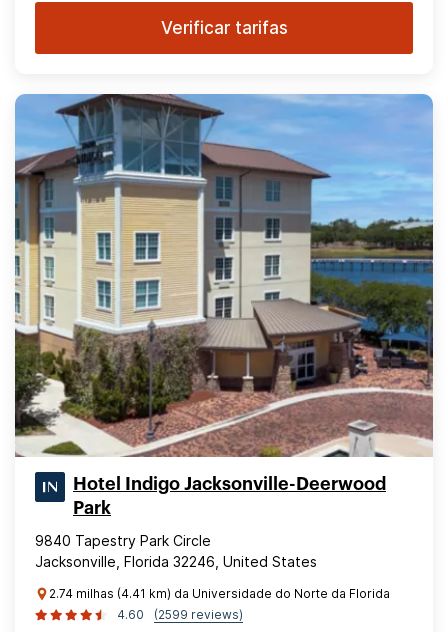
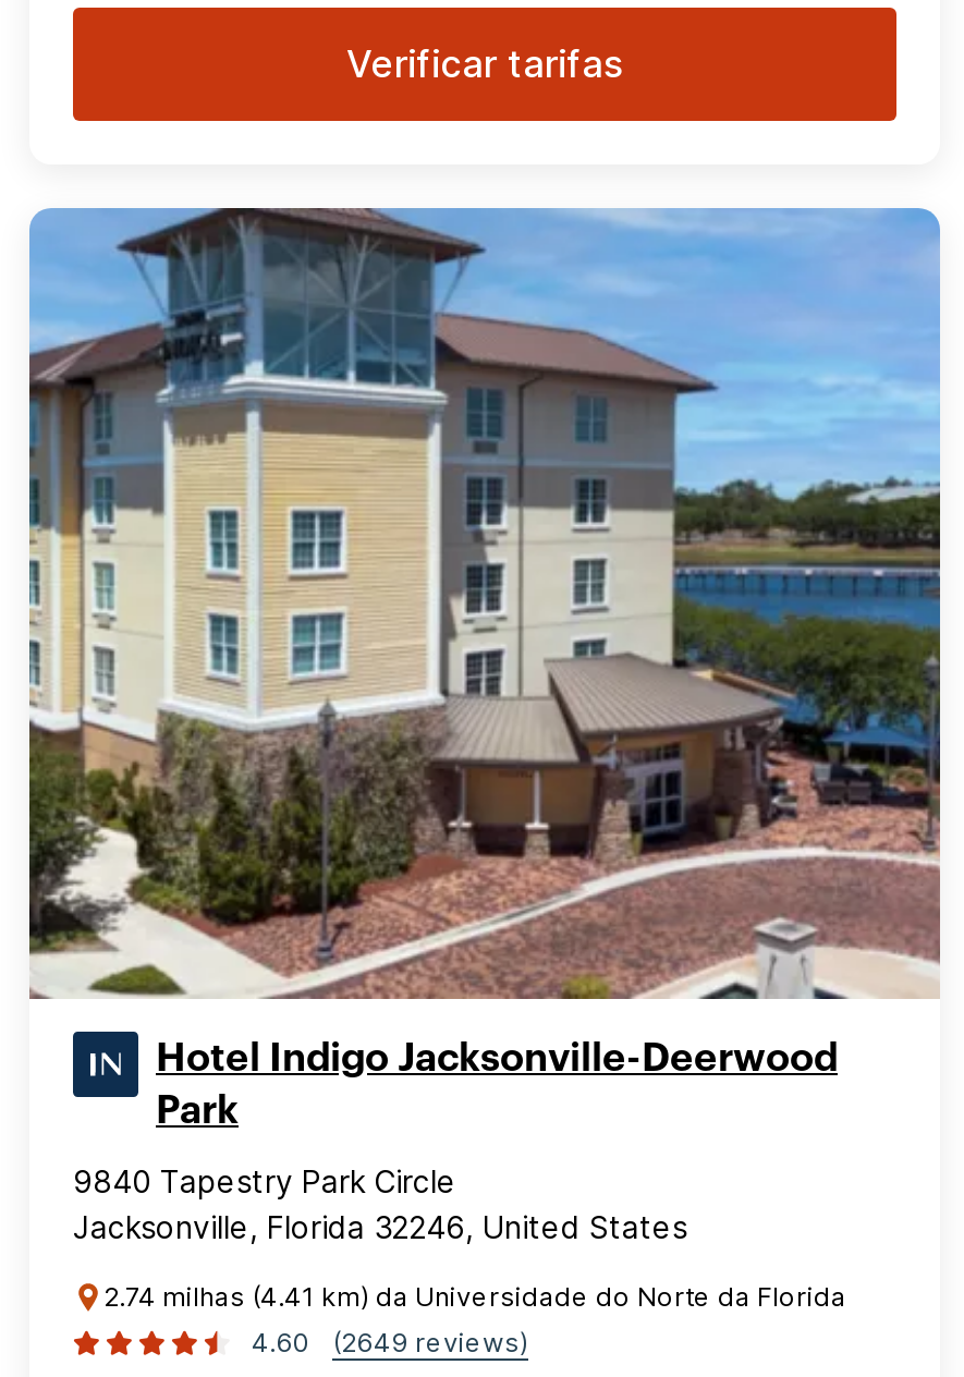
- 4.60 (2599 reviews)
+ 4.60 (2649 reviews)
